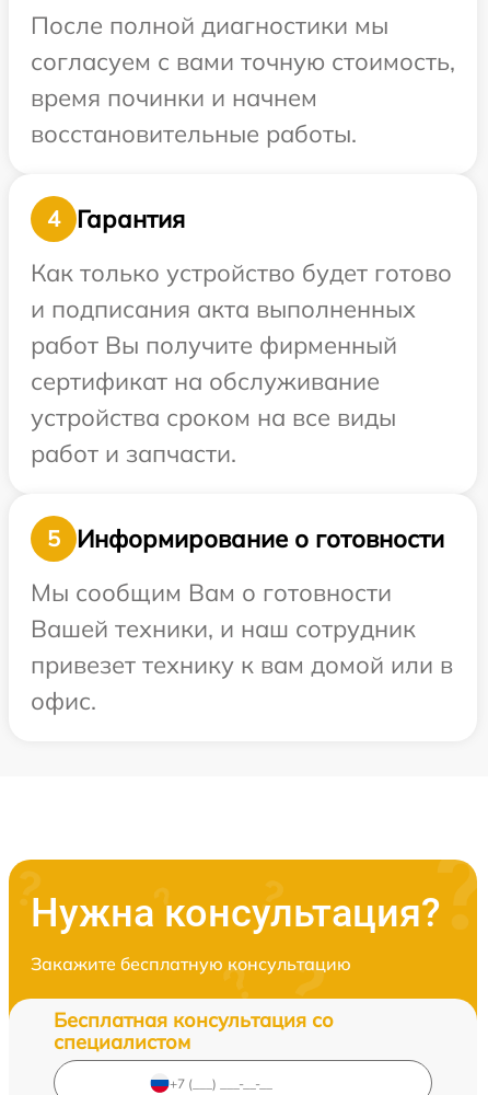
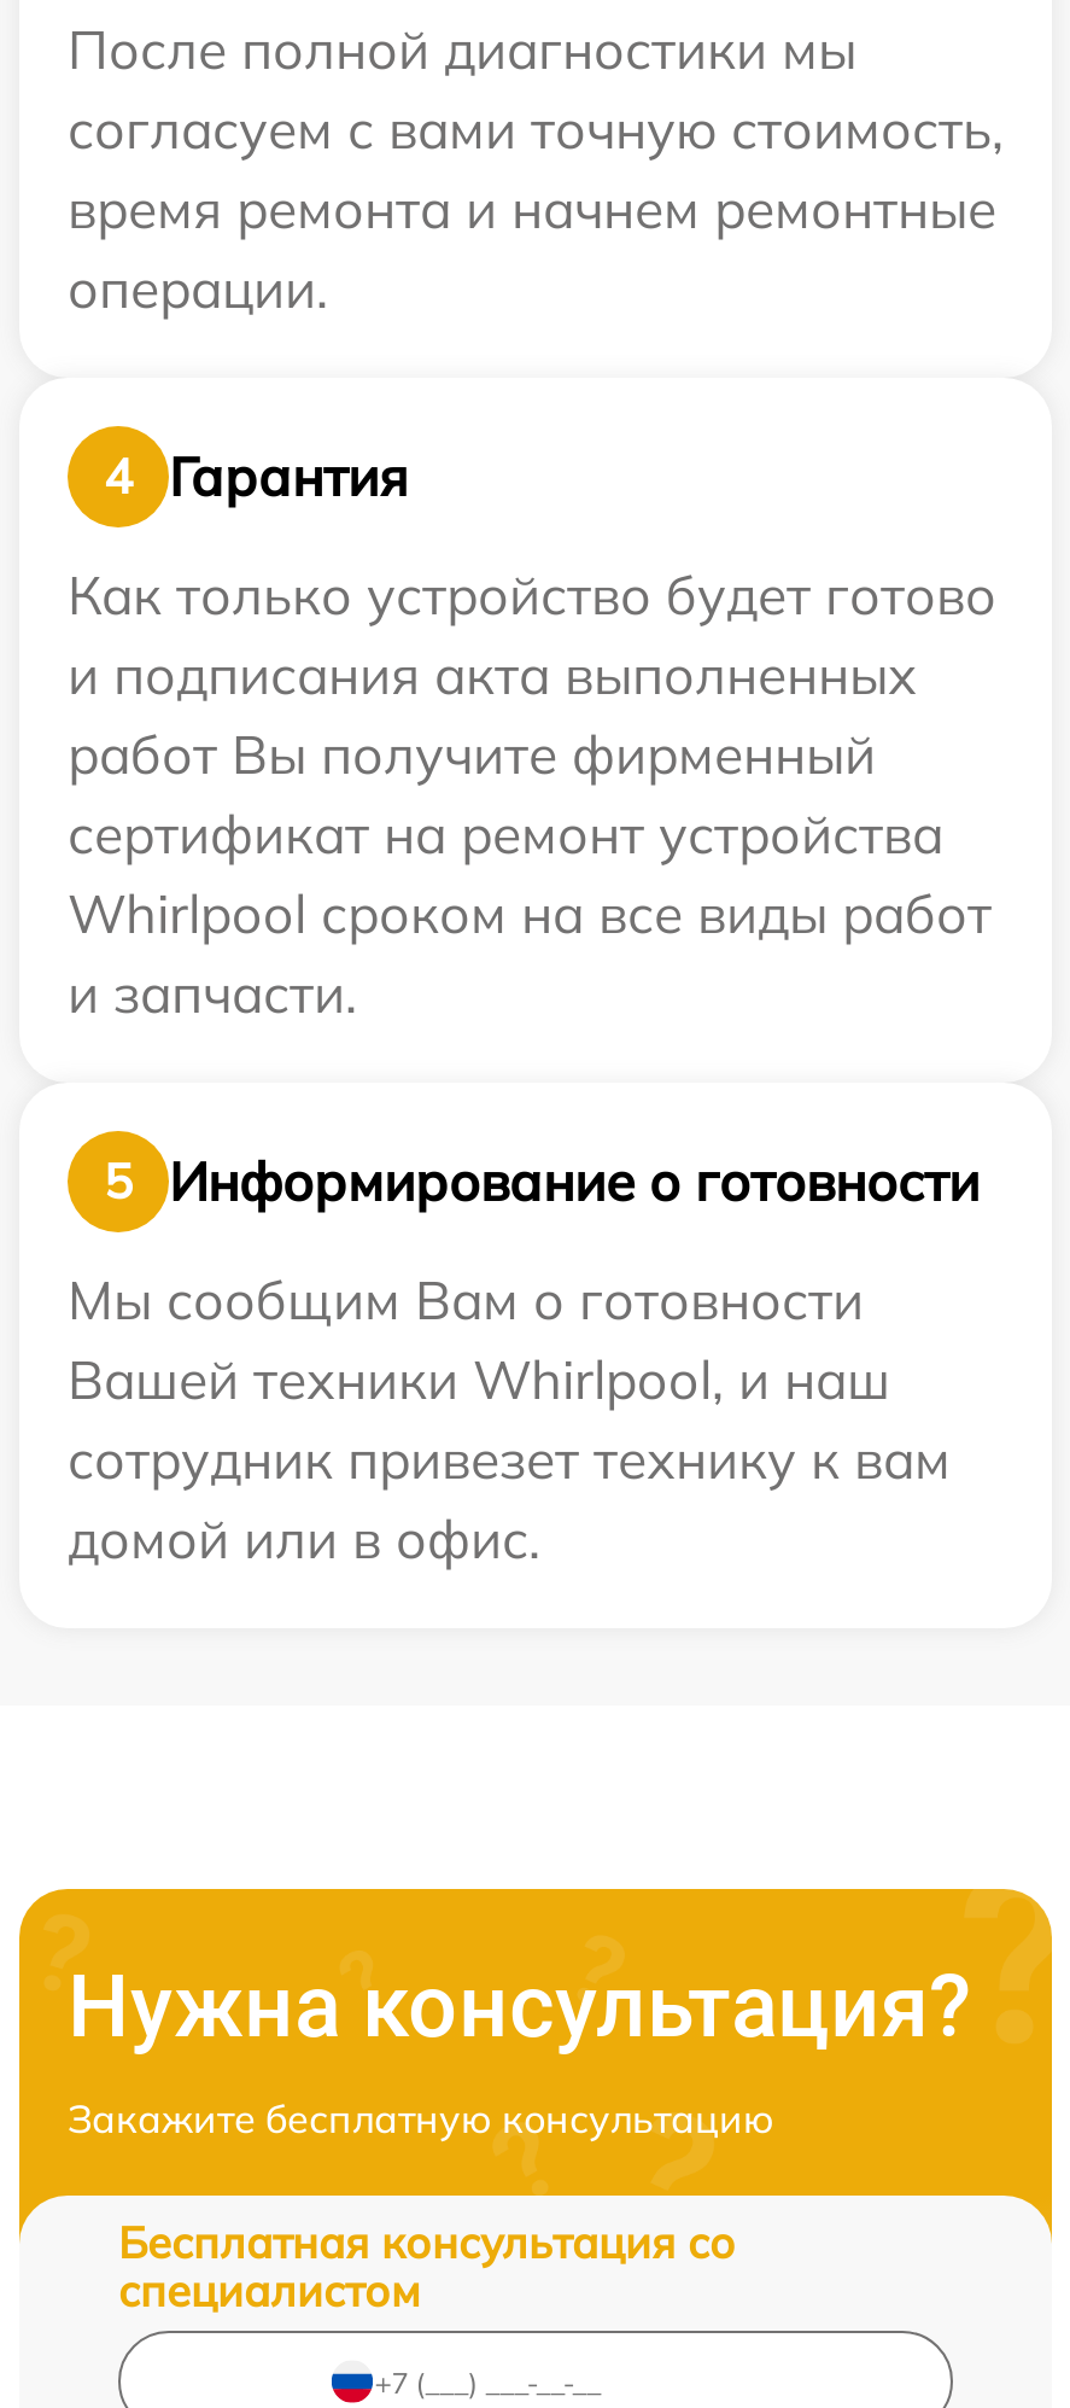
- время починки и начнем
- восстановительные работы.
+ время ремонта и начнем ремонтные
+ операции.

- сертификат на обслуживание
- устройства сроком на все виды
- работ и запчасти.
+ сертификат на ремонт устройства
+ Whirlpool сроком на все виды работ
+ и запчасти.

- Вашей техники, и наш сотрудник
- привезет технику к вам домой или в
- офис.
+ Вашей техники Whirlpool, и наш
+ сотрудник привезет технику к вам
+ домой или в офис.
